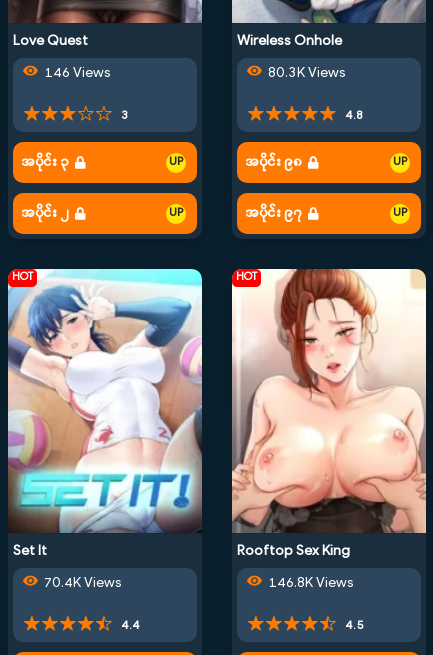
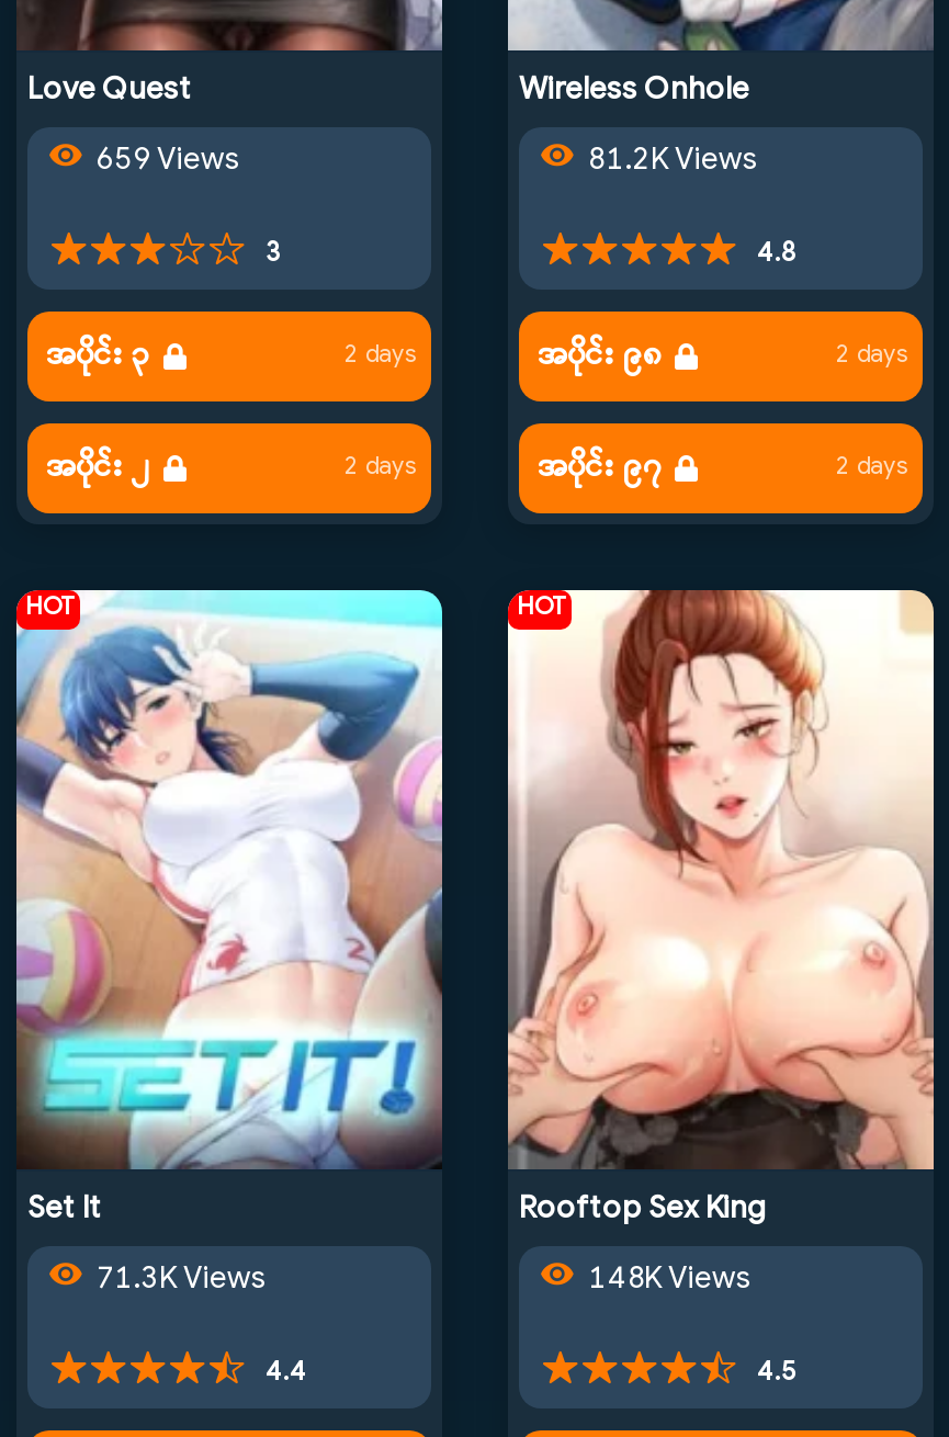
- 146 Views
+ 659 Views

- 80.3K Views
+ 81.2K Views

+ 2 days

+ 2 days

+ 2 days

+ 2 days

- 70.4K Views
+ 71.3K Views

- 146.8K Views
+ 148K Views
